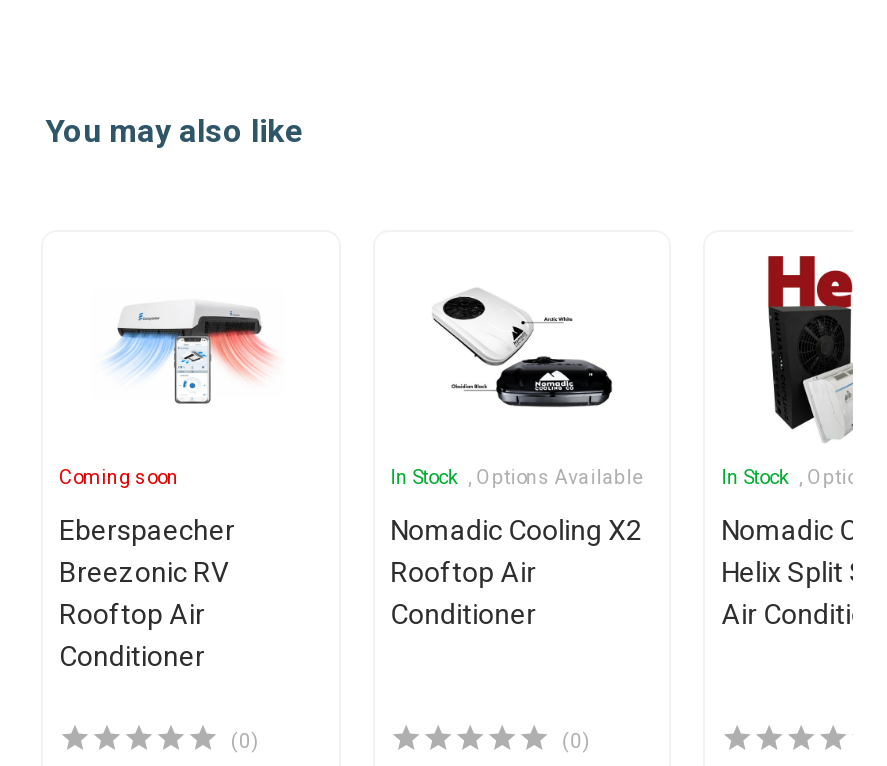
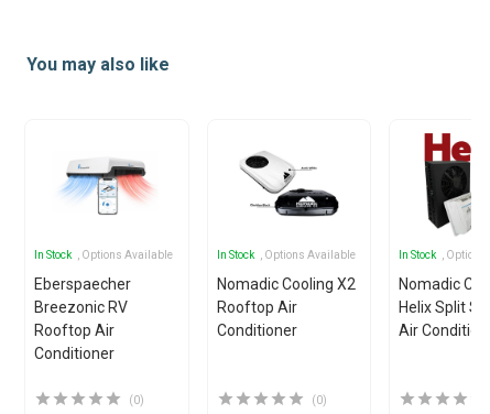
- Coming soon
+ In Stock , Options Available
